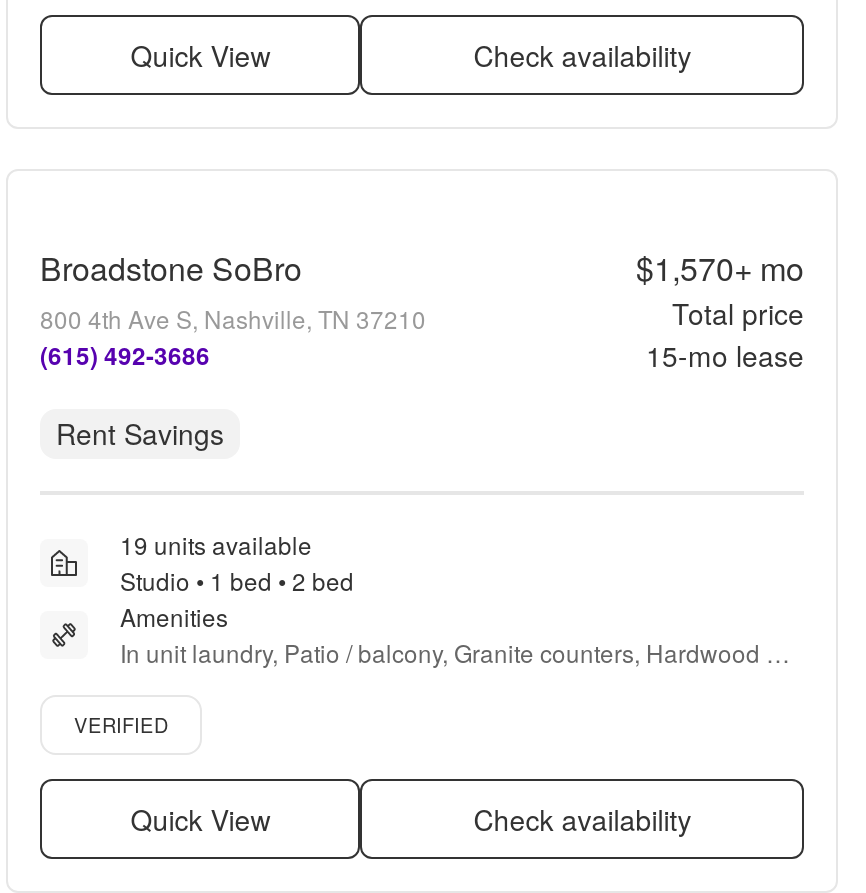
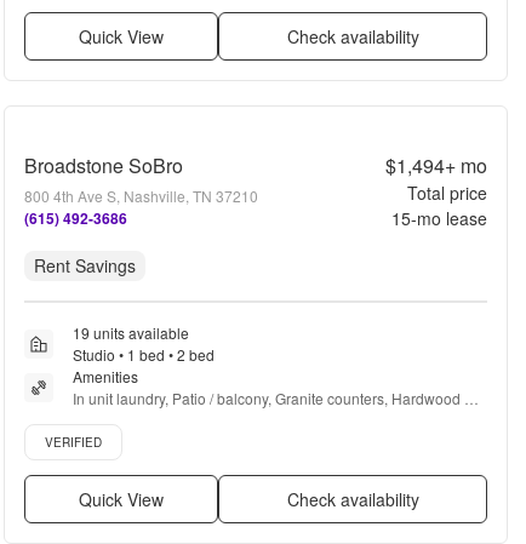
- $1,570+ mo
+ $1,494+ mo
